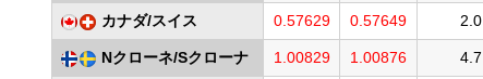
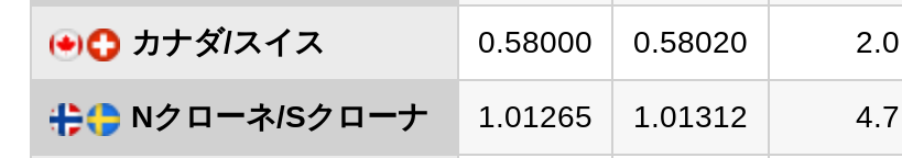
- 0.57629
+ 0.58000

- 0.57649
+ 0.58020

- 1.00829
+ 1.01265

- 1.00876
+ 1.01312
